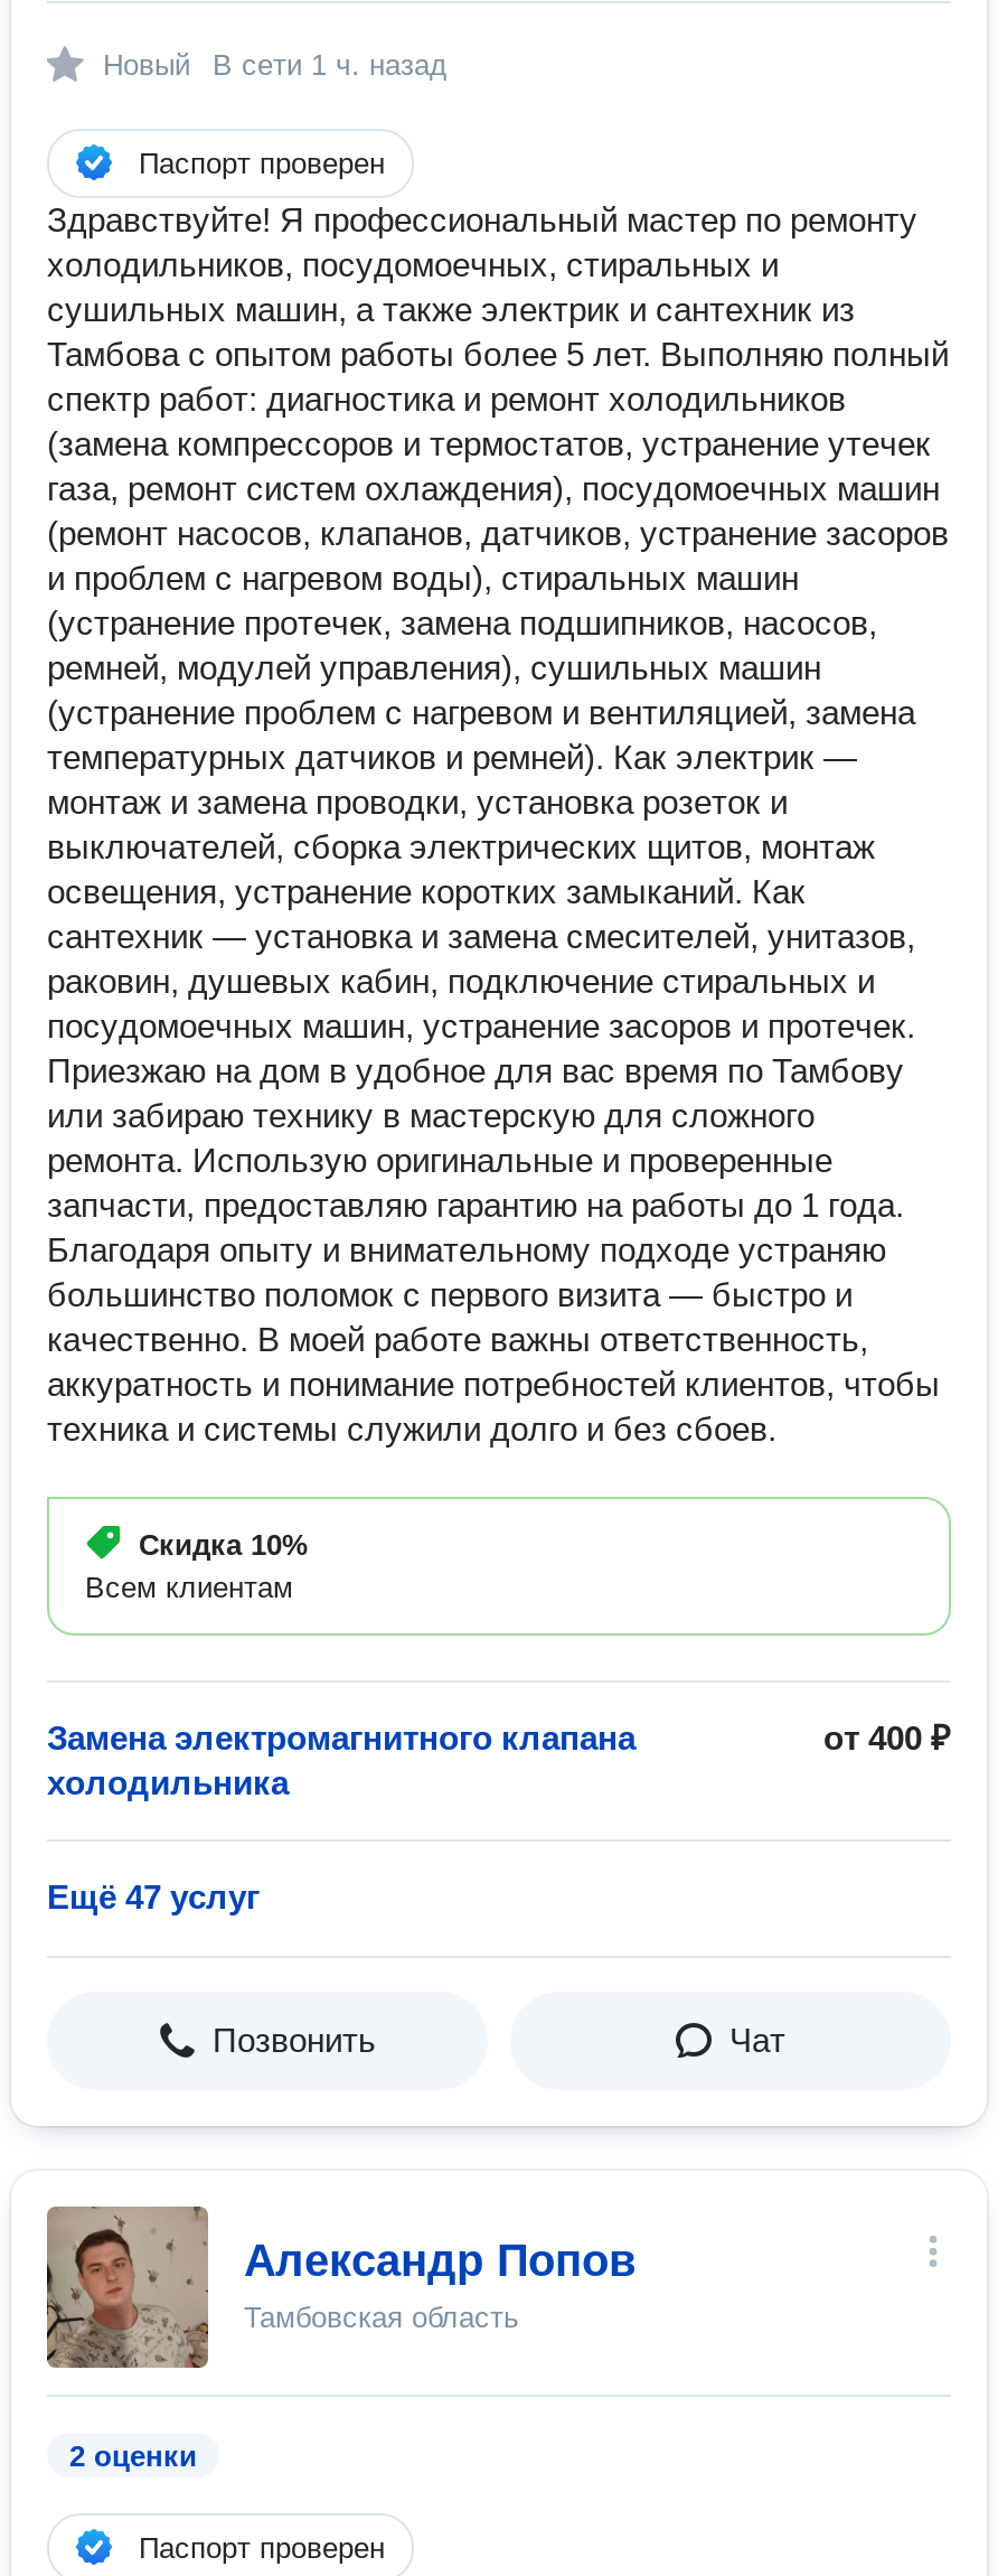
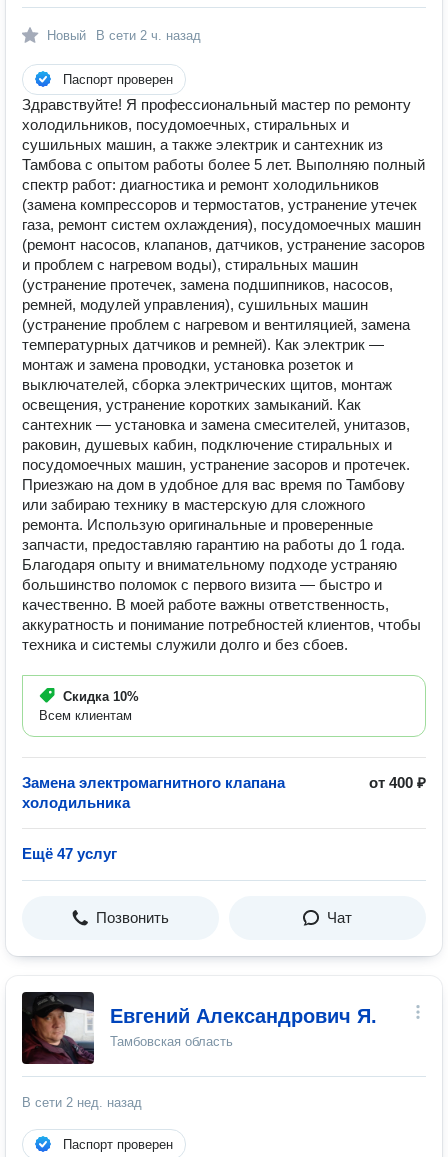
- Новый В сети 1 ч. назад
+ Новый В сети 2 ч. назад

- [image]
- Александр Попов
+ [image]
+ Евгений Александрович Я.

- 2 оценки
+ В сети 2 нед. назад
